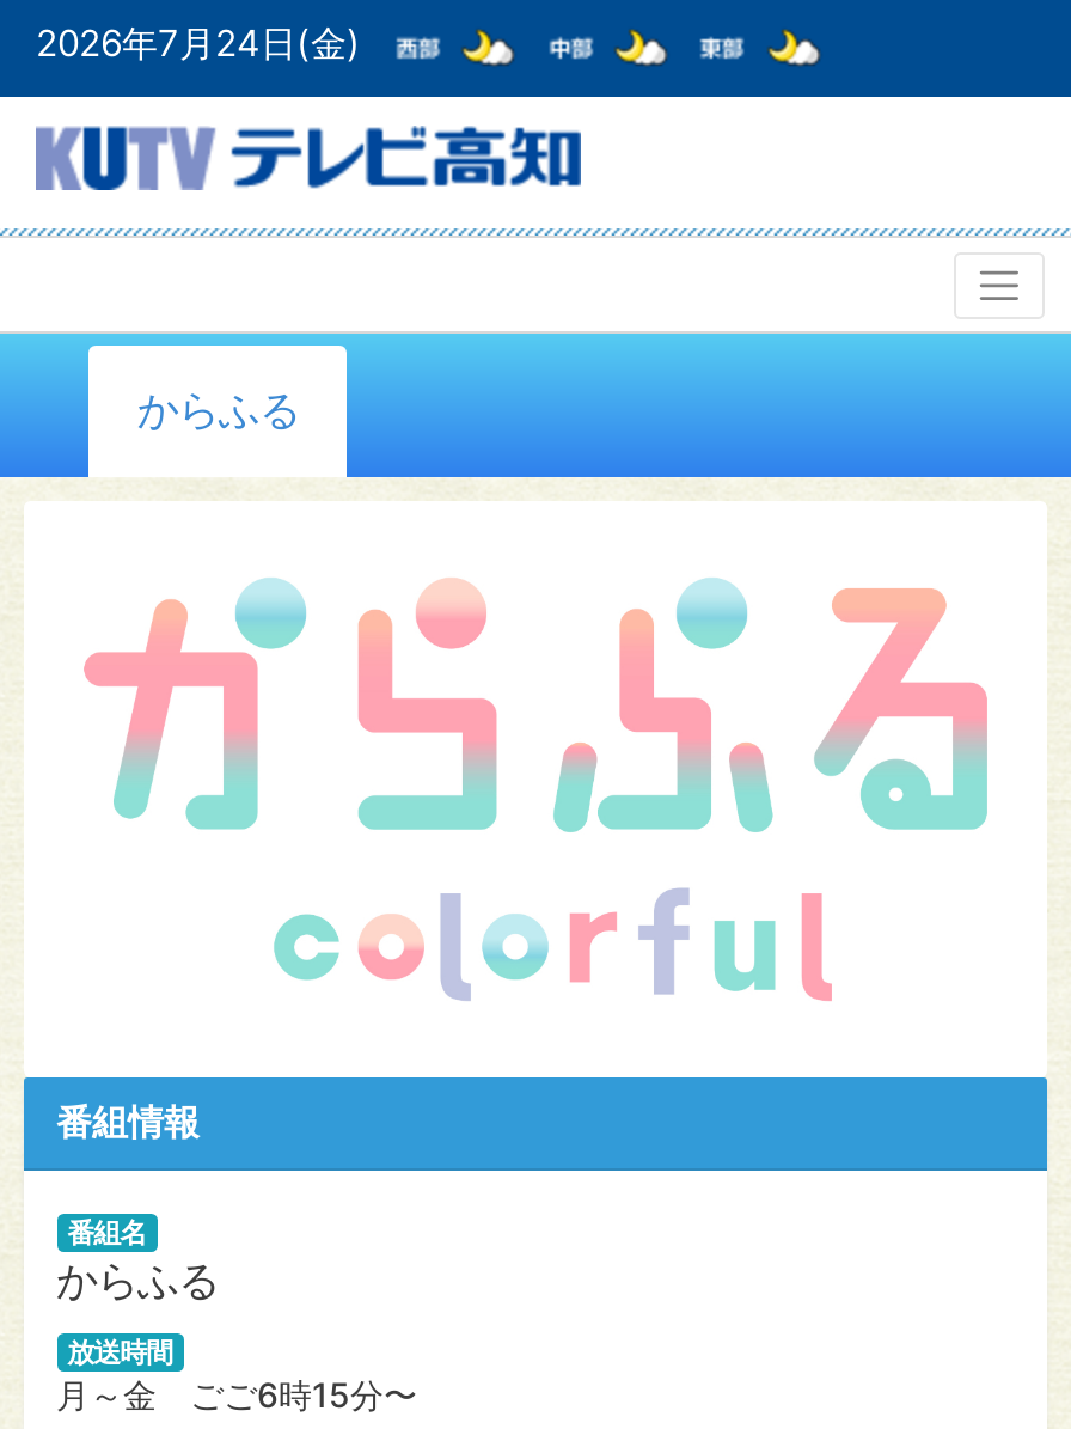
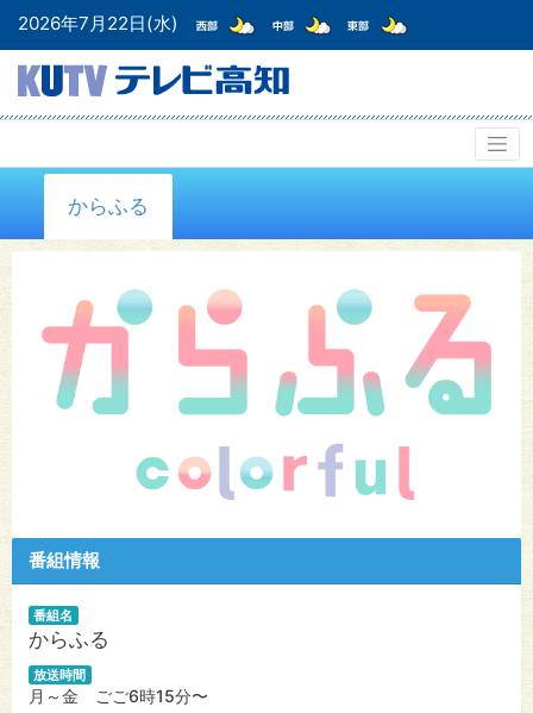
- 2026年7月24日(金)
+ 2026年7月22日(水)
